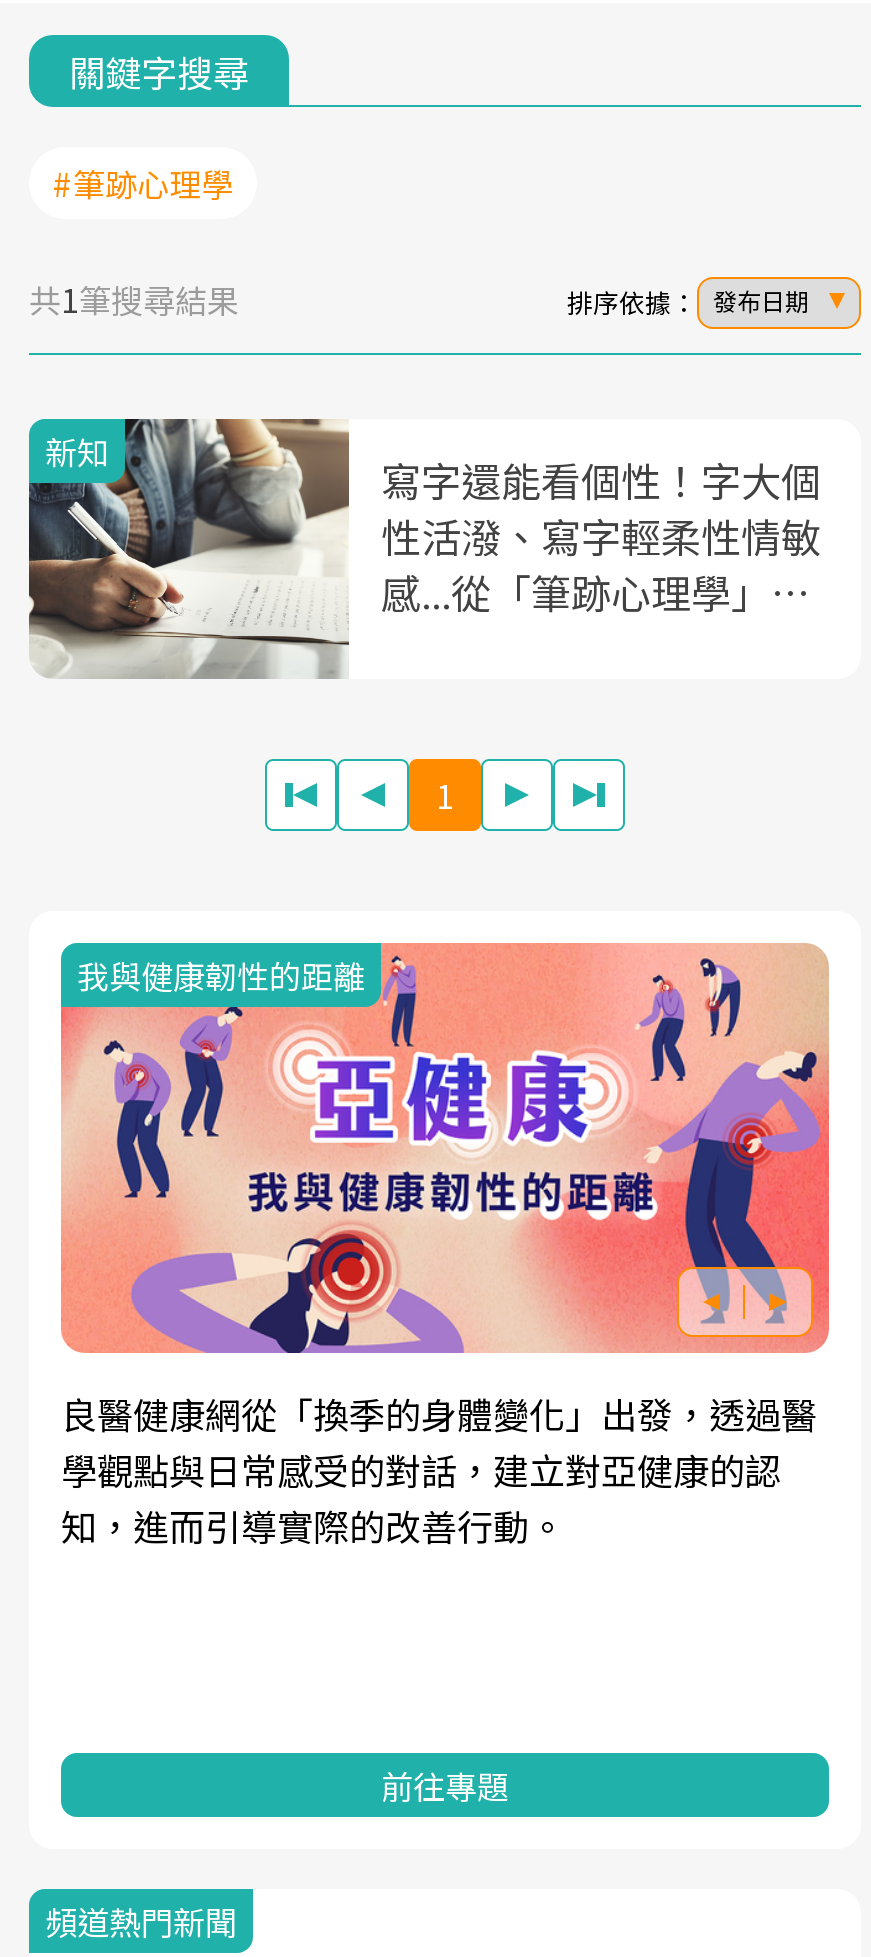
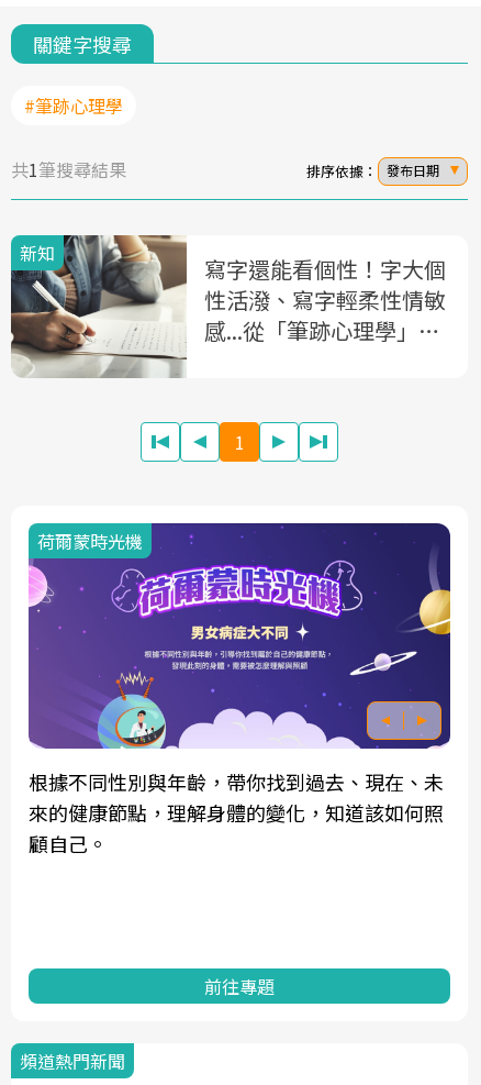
- [image]
- 我與健康韌性的距離
+ [image]
+ 荷爾蒙時光機

- 良醫健康網從「換季的身體變化」出發，透過醫
- 學觀點與日常感受的對話，建立對亞健康的認
- 知，進而引導實際的改善行動。
+ 根據不同性別與年齡，帶你找到過去、現在、未
+ 來的健康節點，理解身體的變化，知道該如何照
+ 顧自己。
